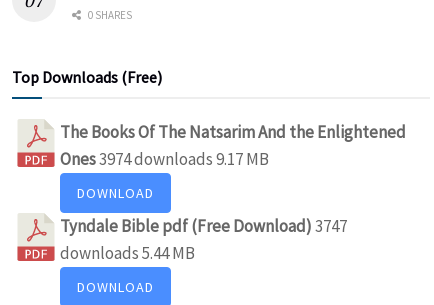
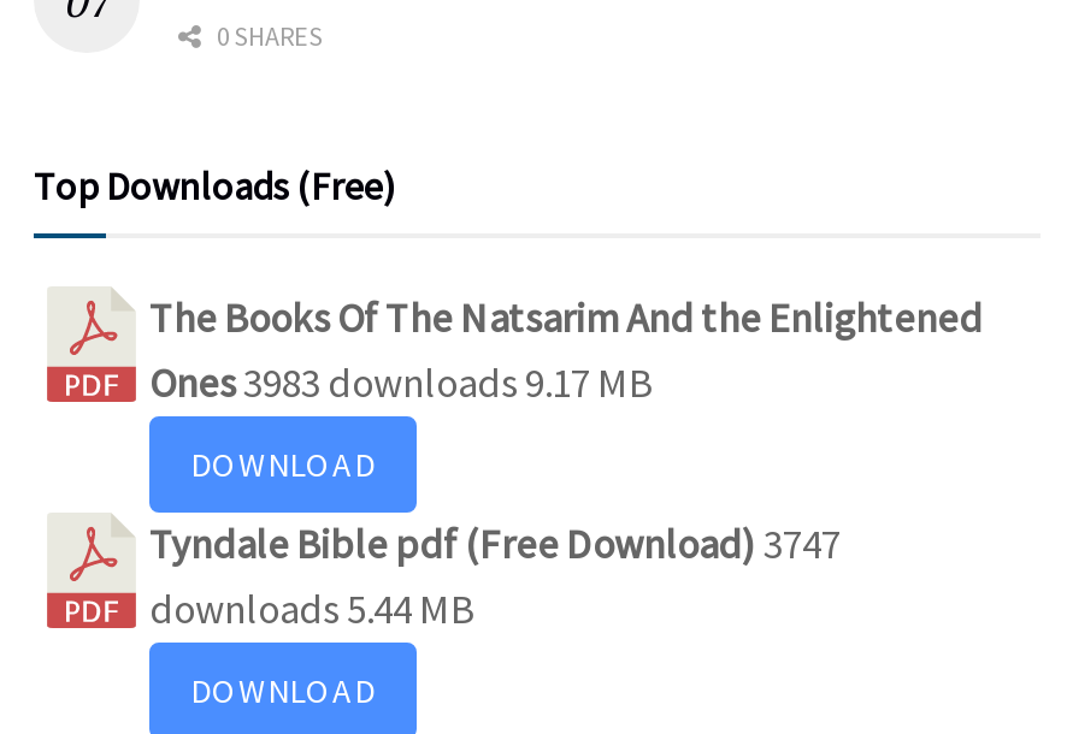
- Ones3974 downloads 9.17 MB
+ Ones3983 downloads 9.17 MB
